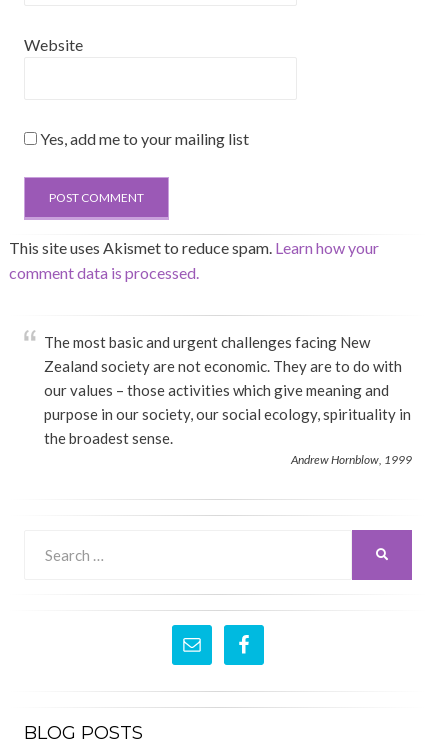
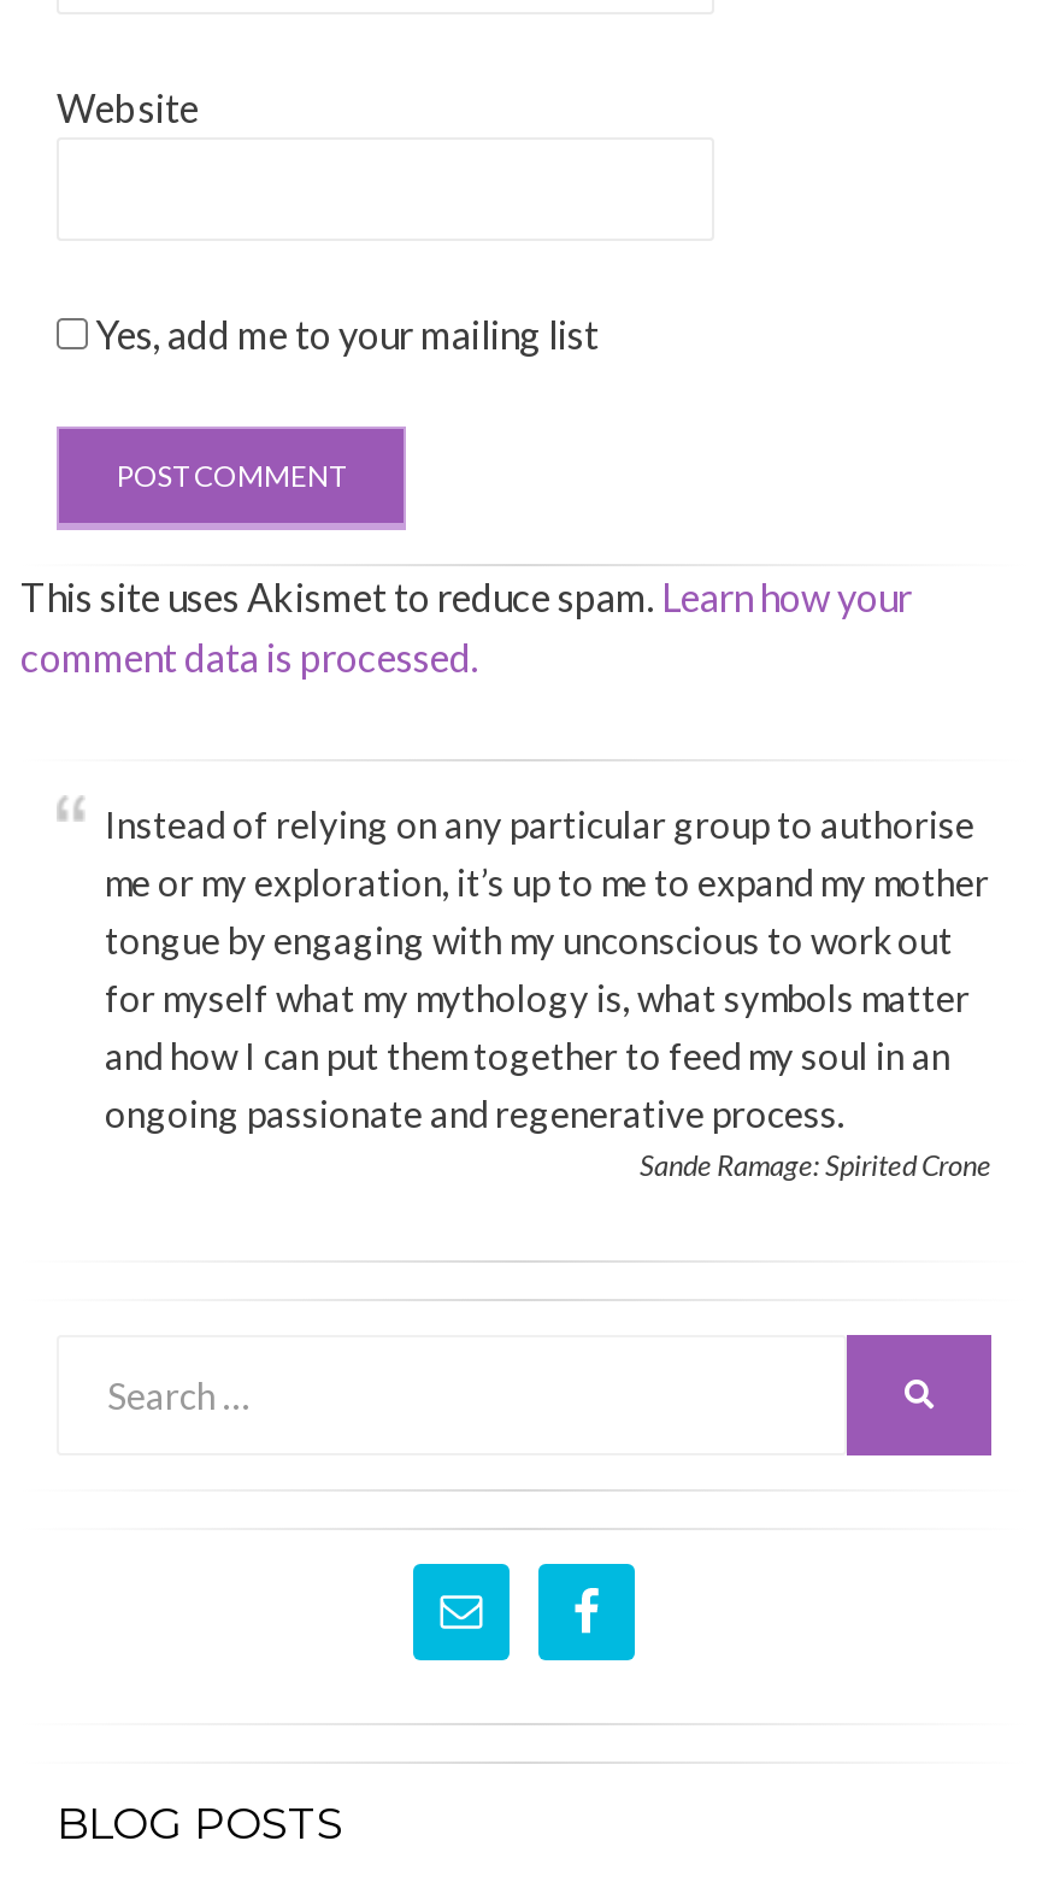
- The most basic and urgent challenges facing New
- Zealand society are not economic. They are to do with
- our values – those activities which give meaning and
- purpose in our society, our social ecology, spirituality in
- the broadest sense.
- Andrew Hornblow, 1999
+ Instead of relying on any particular group to authorise
+ me or my exploration, it’s up to me to expand my mother
+ tongue by engaging with my unconscious to work out
+ for myself what my mythology is, what symbols matter
+ and how I can put them together to feed my soul in an
+ ongoing passionate and regenerative process.
+ Sande Ramage: Spirited Crone
